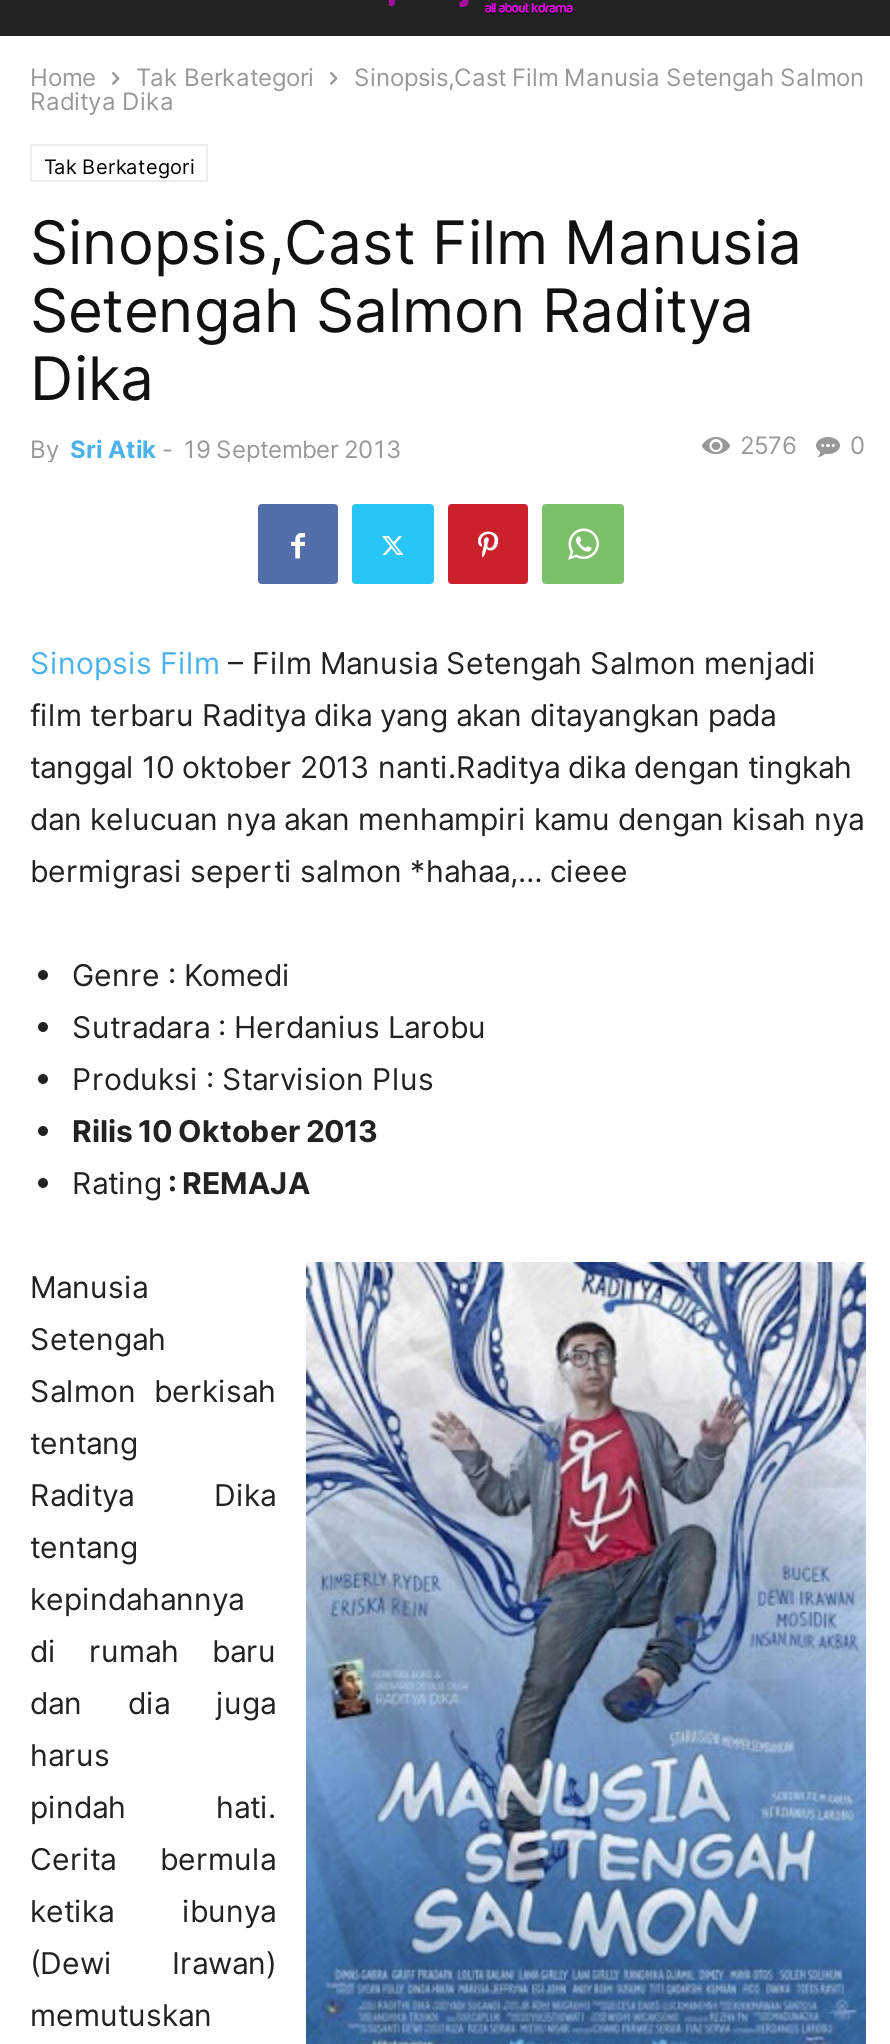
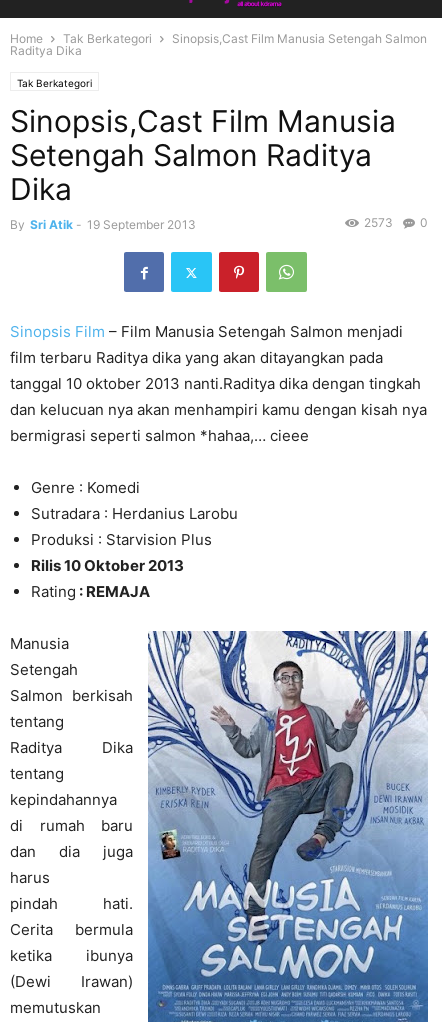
- 2576 0
+ 2573 0
